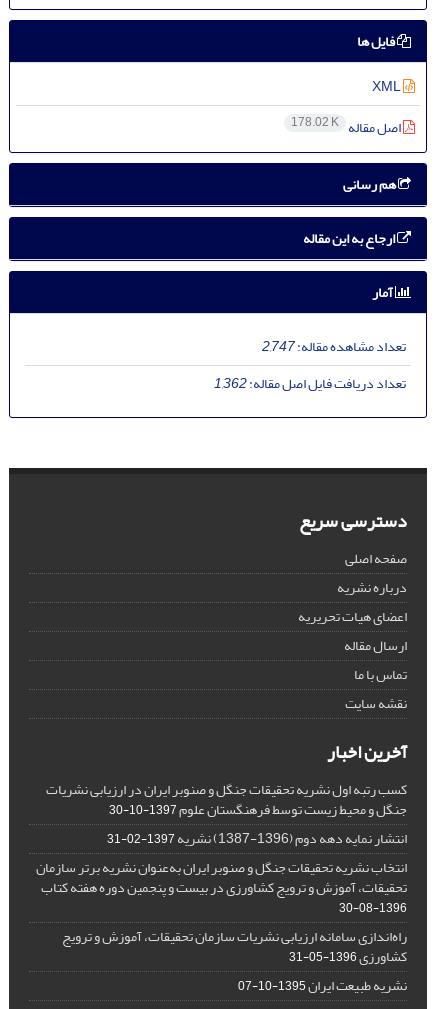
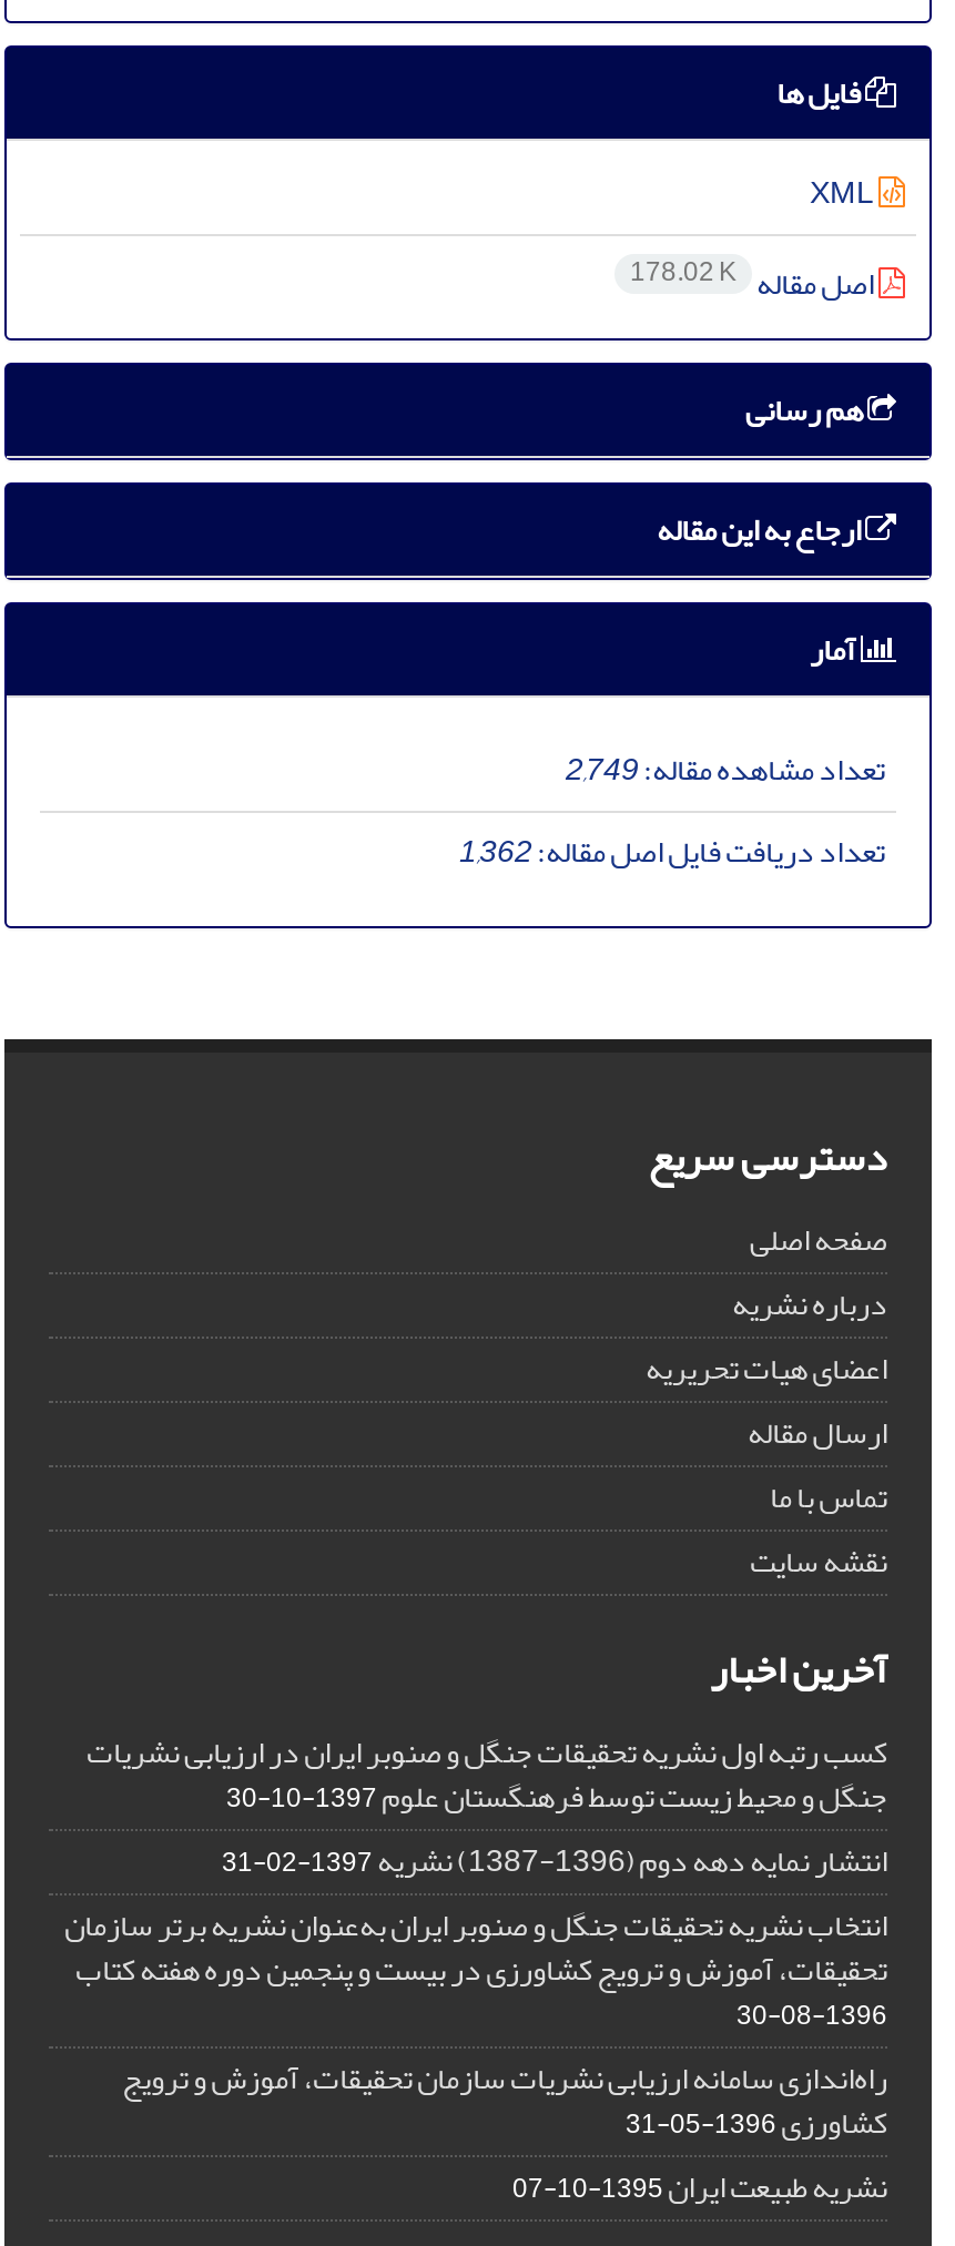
- تعداد مشاهده مقاله:2,747
+ تعداد مشاهده مقاله:2,749
